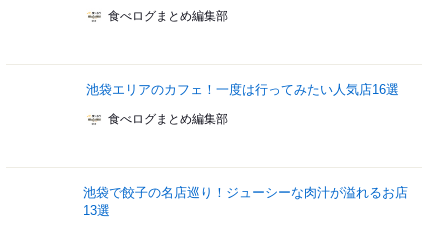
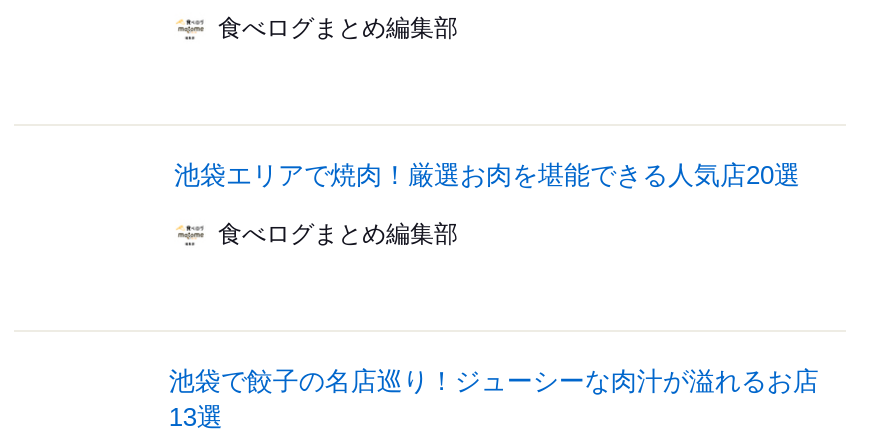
- 池袋エリアのカフェ！一度は行ってみたい人気店16選
+ 池袋エリアで焼肉！厳選お肉を堪能できる人気店20選
